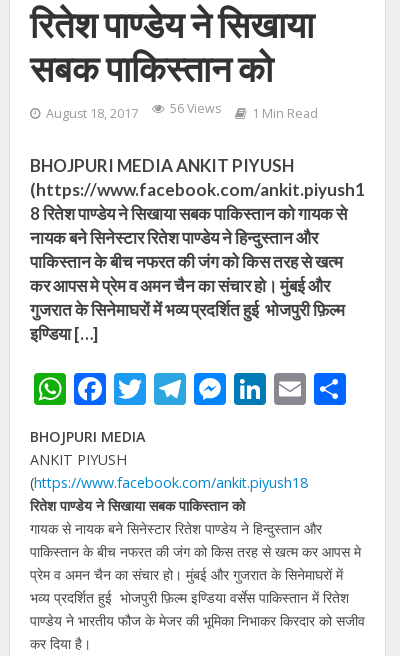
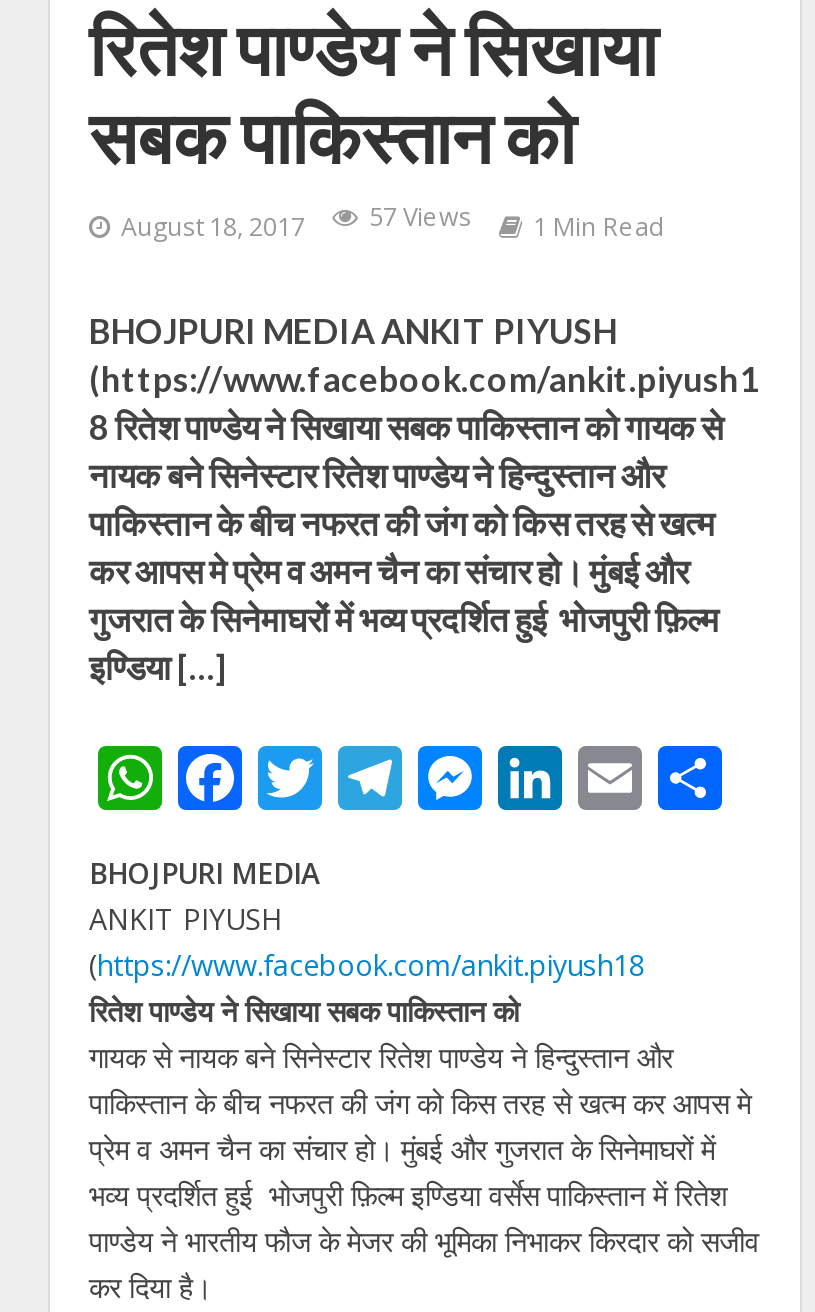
- August 18, 2017 56 Views 1 Min Read
+ August 18, 2017 57 Views 1 Min Read
